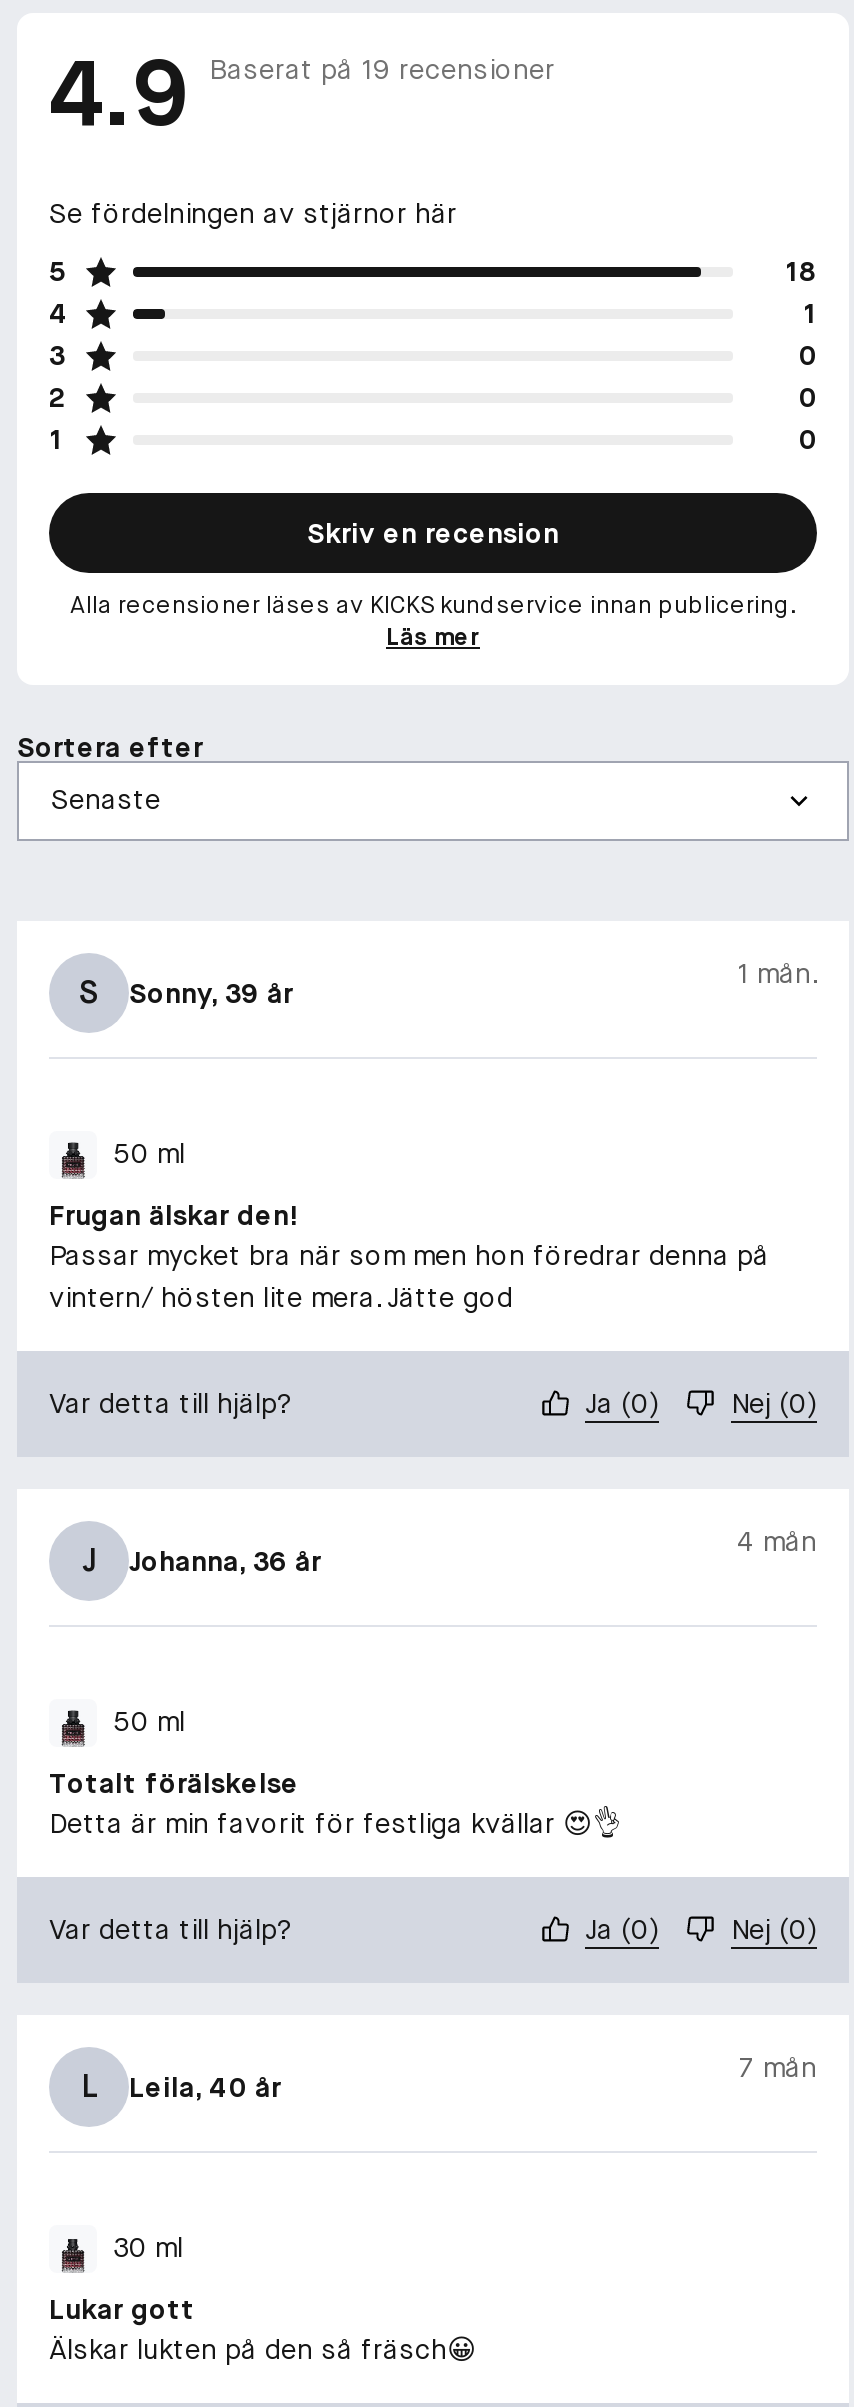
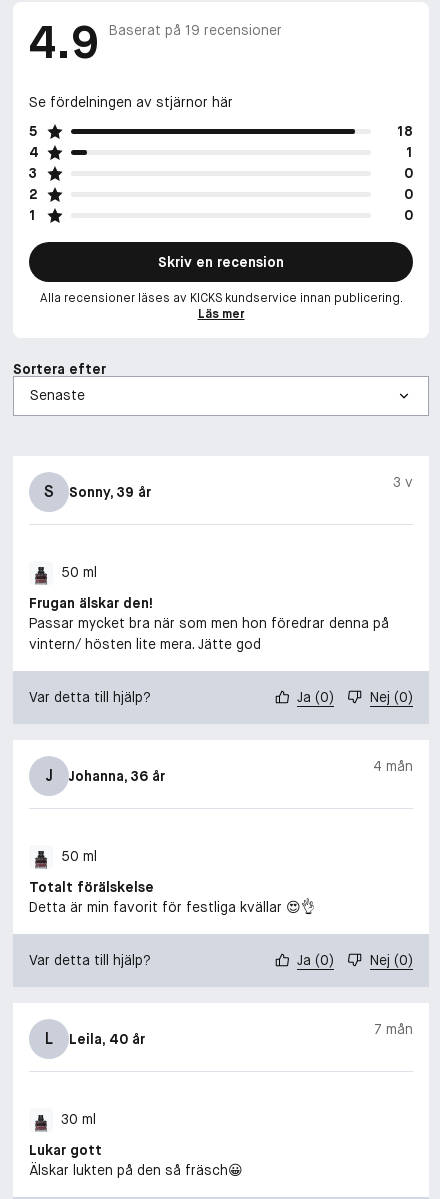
- 1 mån.
+ 3 v
